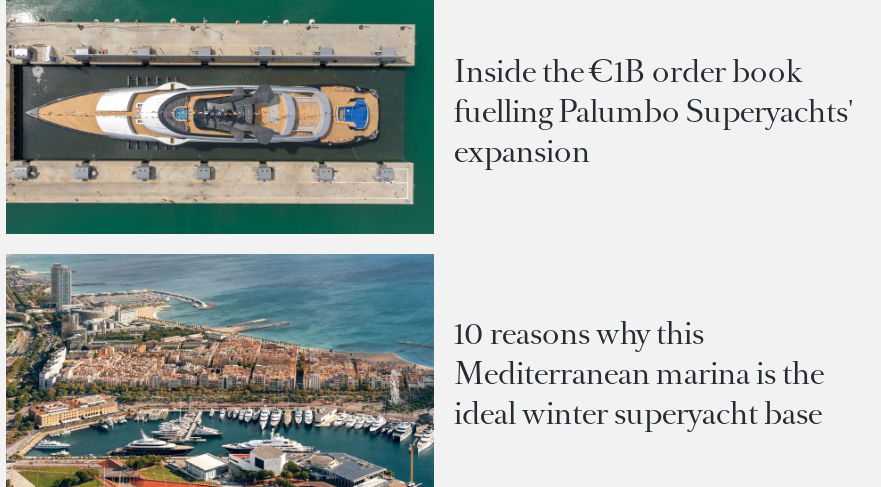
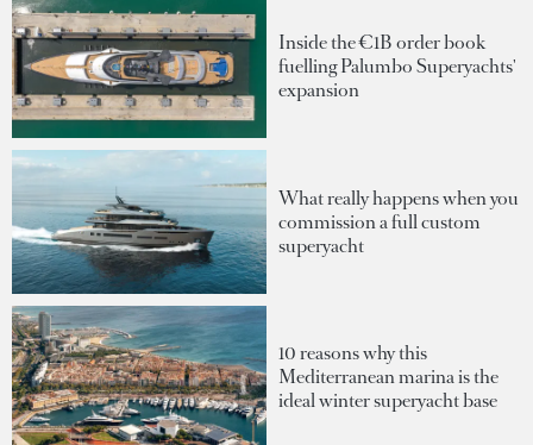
+ [image]
+ What really happens when you
+ commission a full custom
+ superyacht
